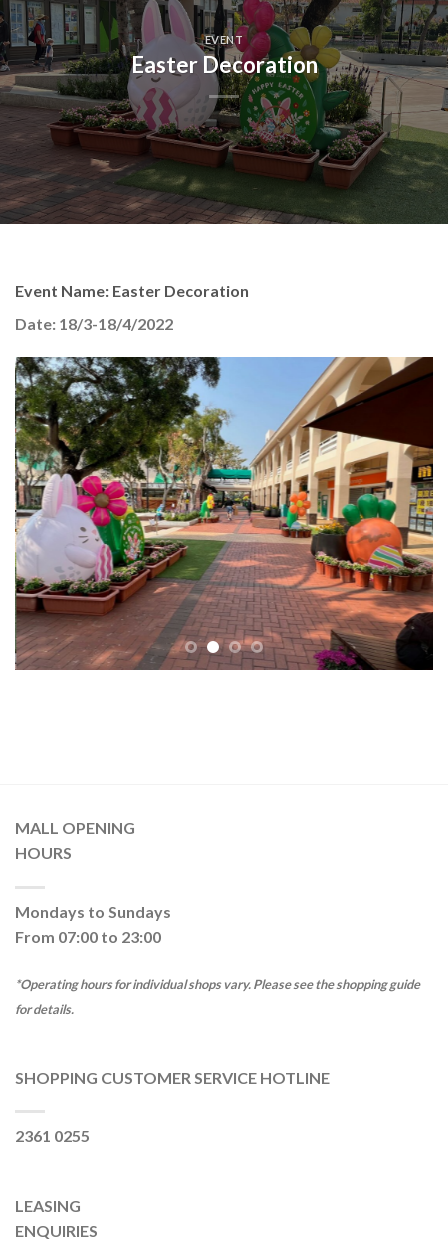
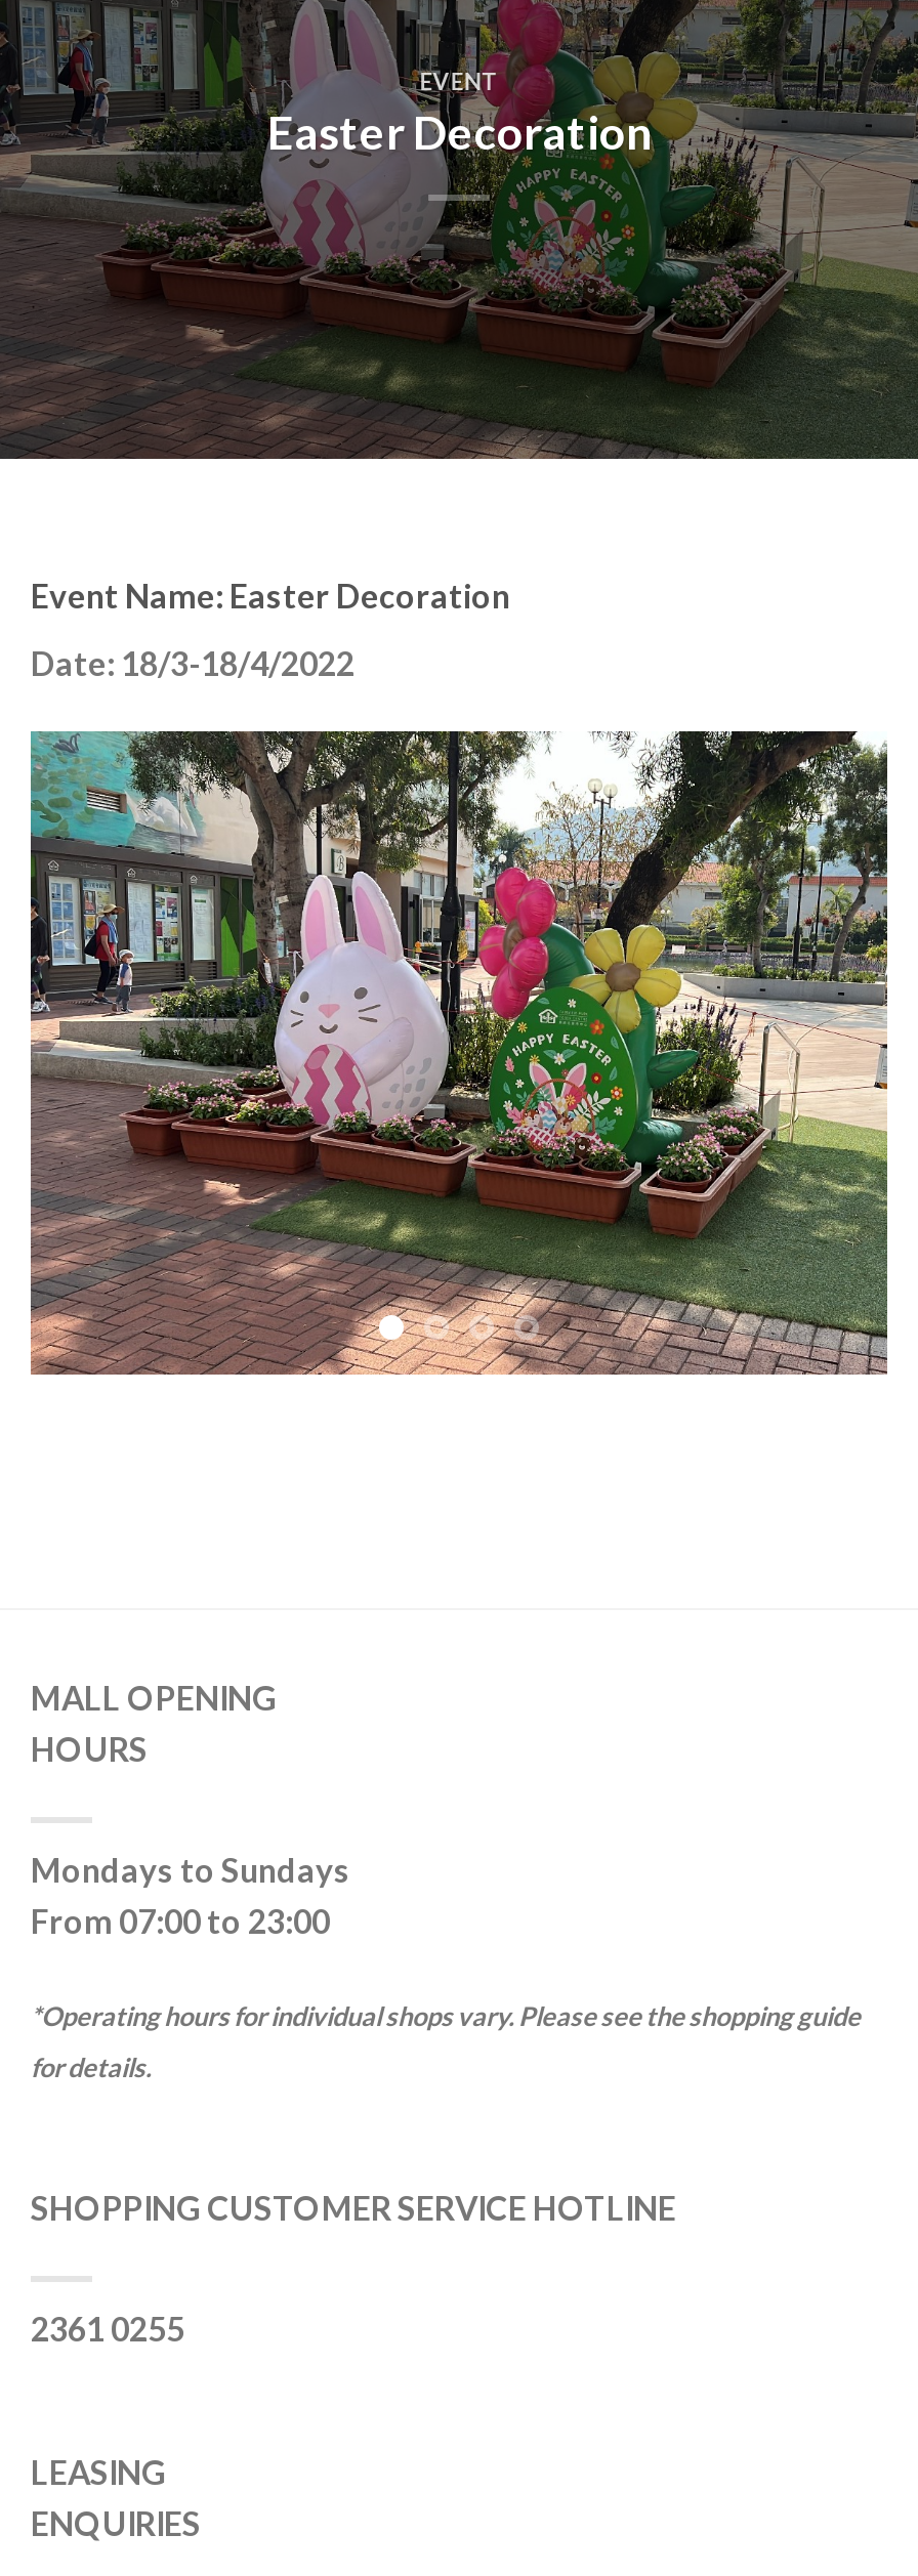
- [image]
+ [image]
